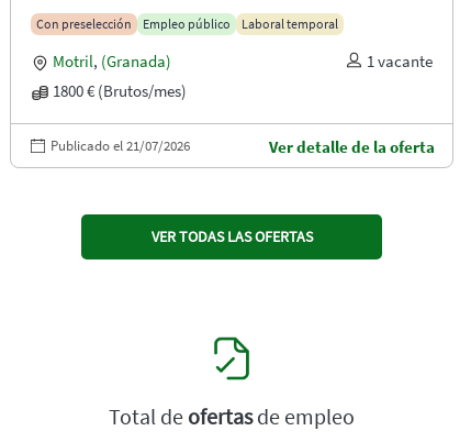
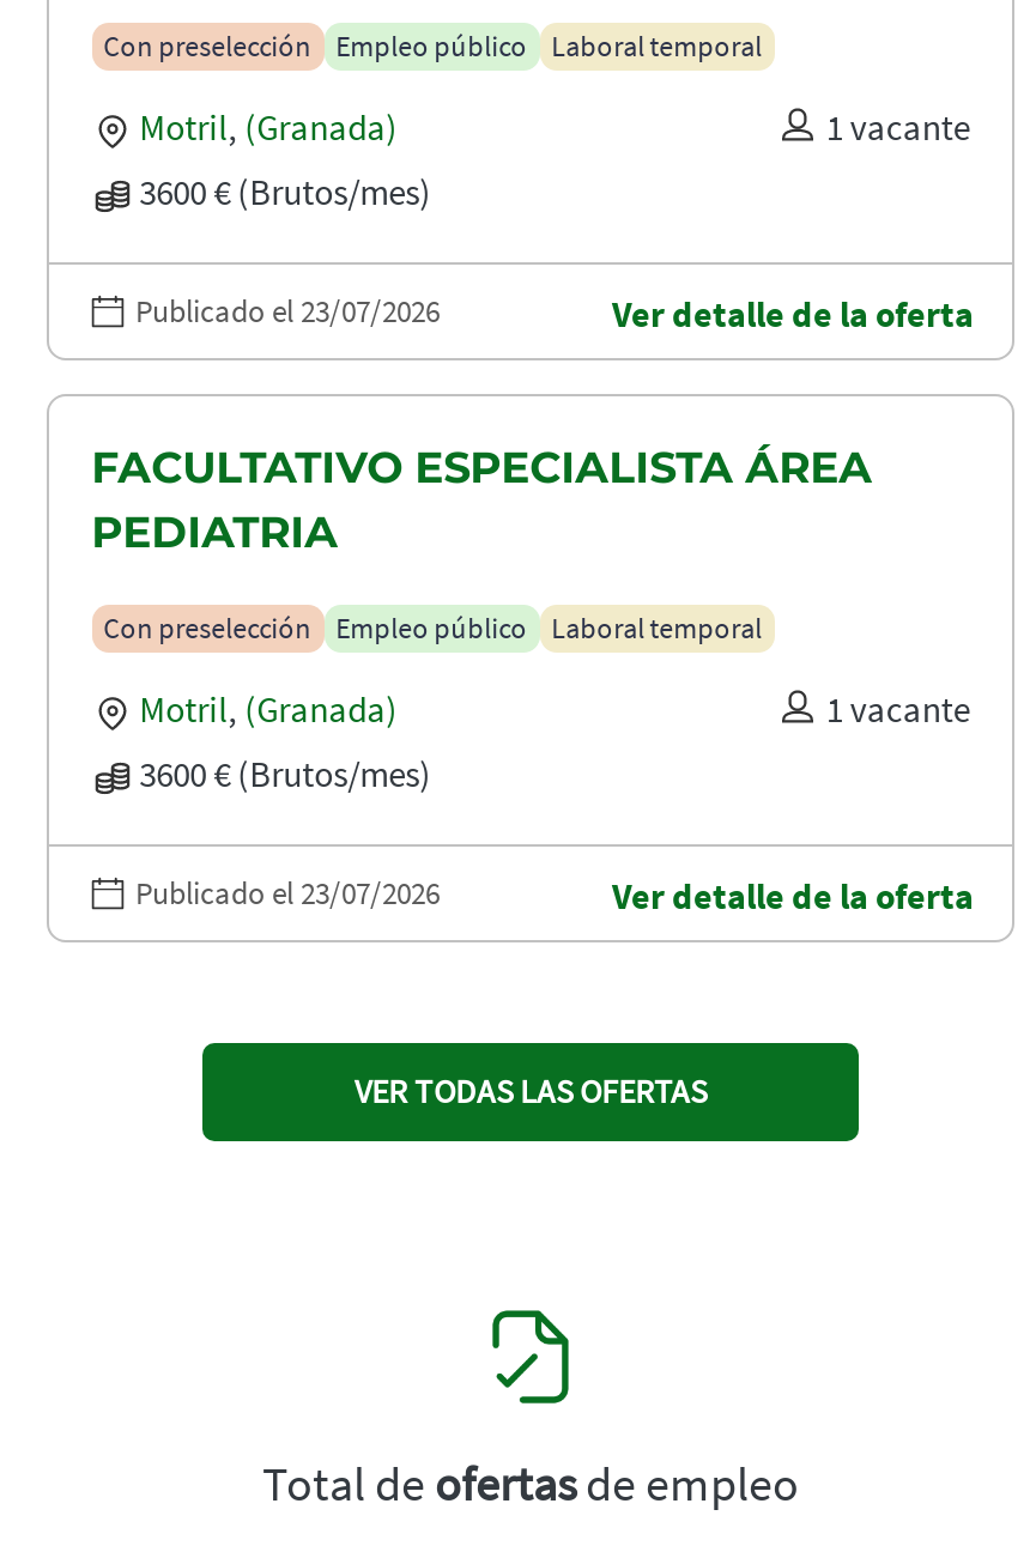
- 1800 € (Brutos/mes)
- Publicado el 21/07/2026
+ 3600 € (Brutos/mes)
+ Publicado el 23/07/2026
+ Ver detalle de la oferta
+ FACULTATIVO ESPECIALISTA ÁREA
+ PEDIATRIA
+ Con preselección
+ Empleo público
+ Laboral temporal
+ Motril, (Granada)
+ 1 vacante
+ 3600 € (Brutos/mes)
+ Publicado el 23/07/2026
